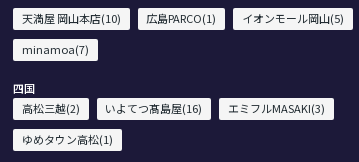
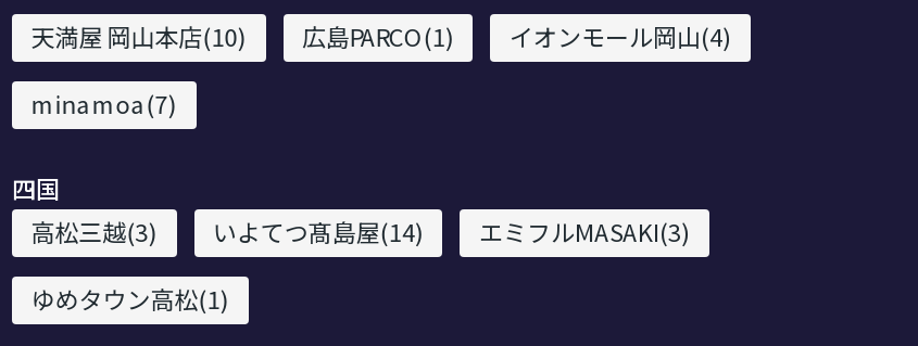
- イオンモール岡山(5)
+ イオンモール岡山(4)

- 高松三越(2)
+ 高松三越(3)

- いよてつ髙島屋(16)
+ いよてつ髙島屋(14)
